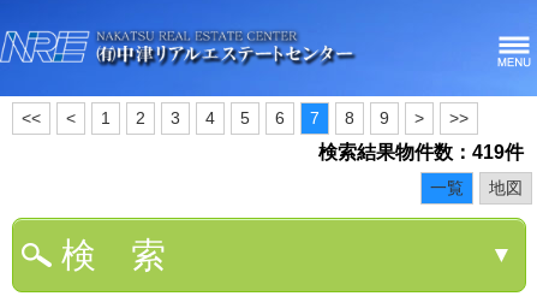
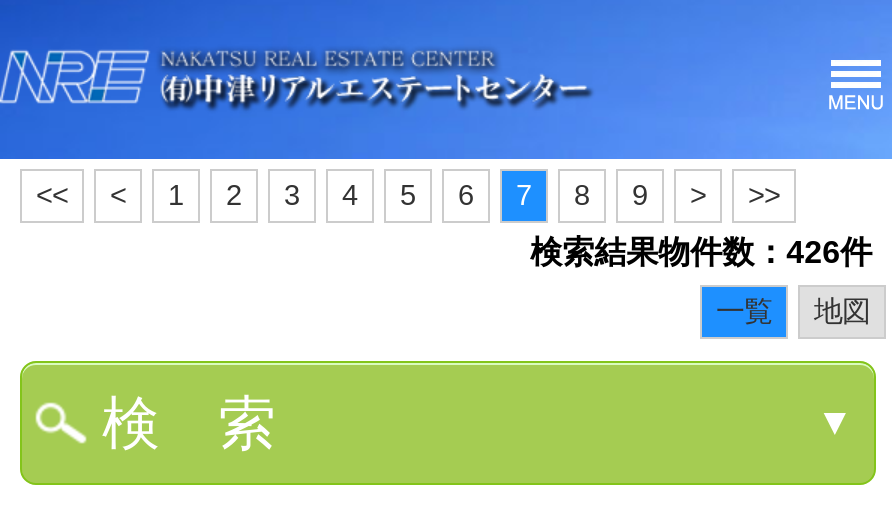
- 検索結果物件数：419件
+ 検索結果物件数：426件
